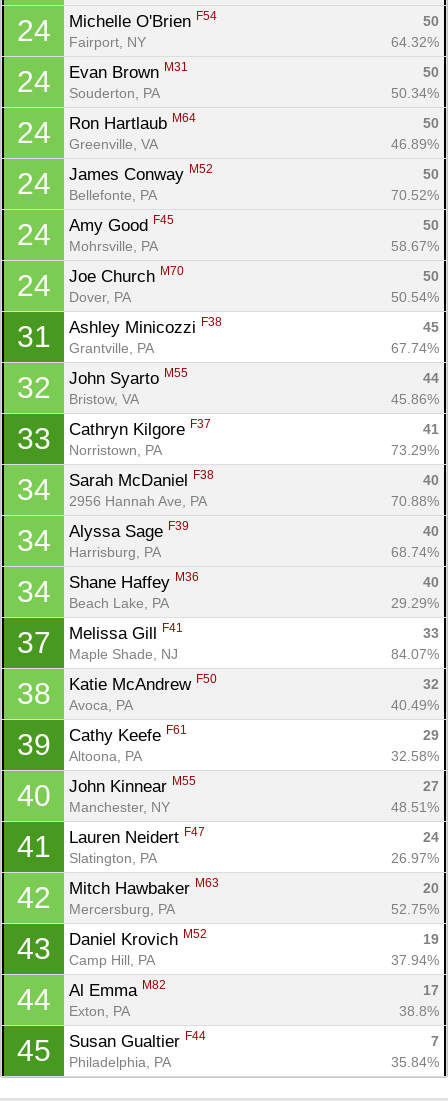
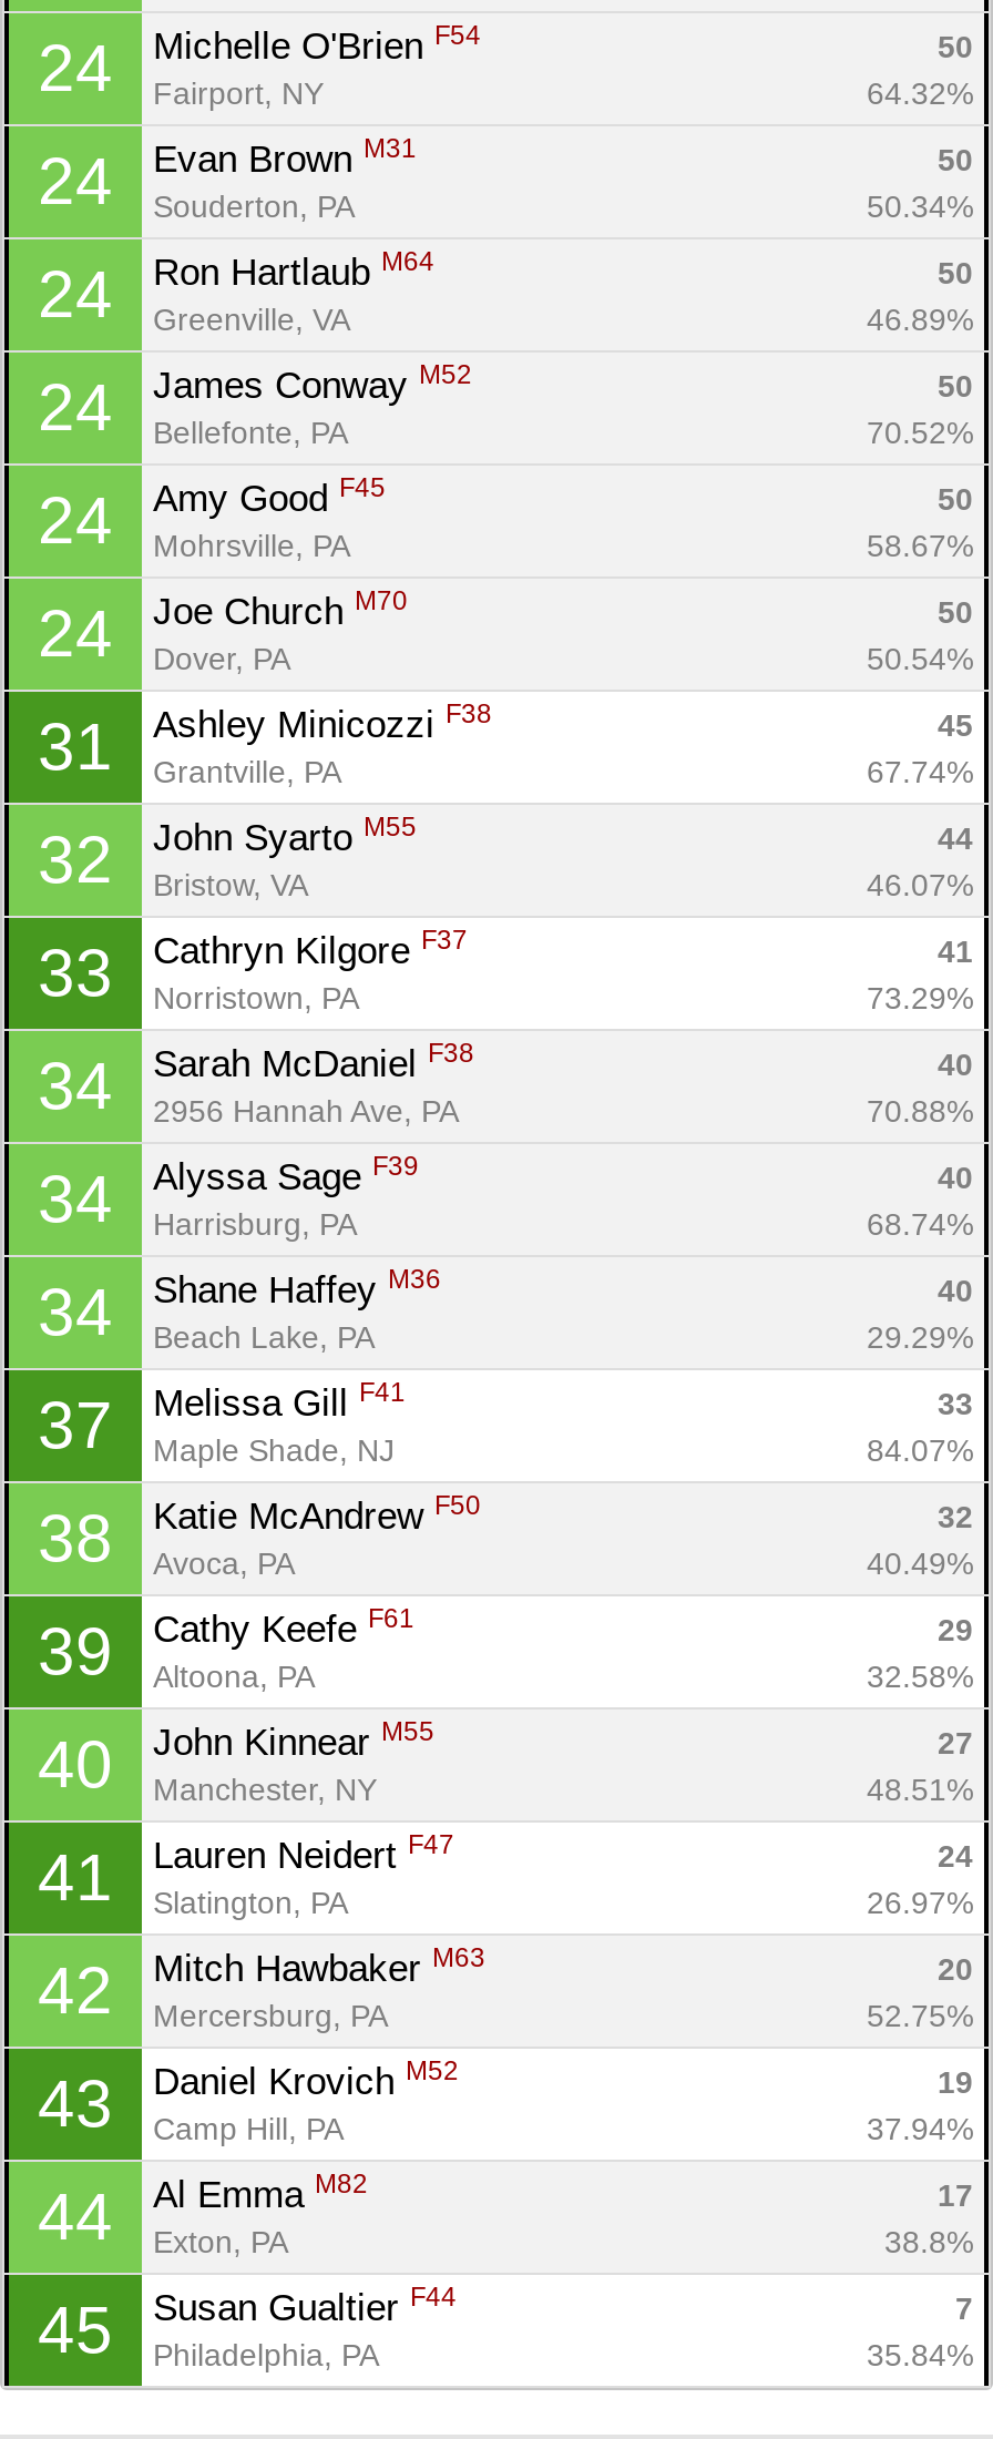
- 45.86%
+ 46.07%
